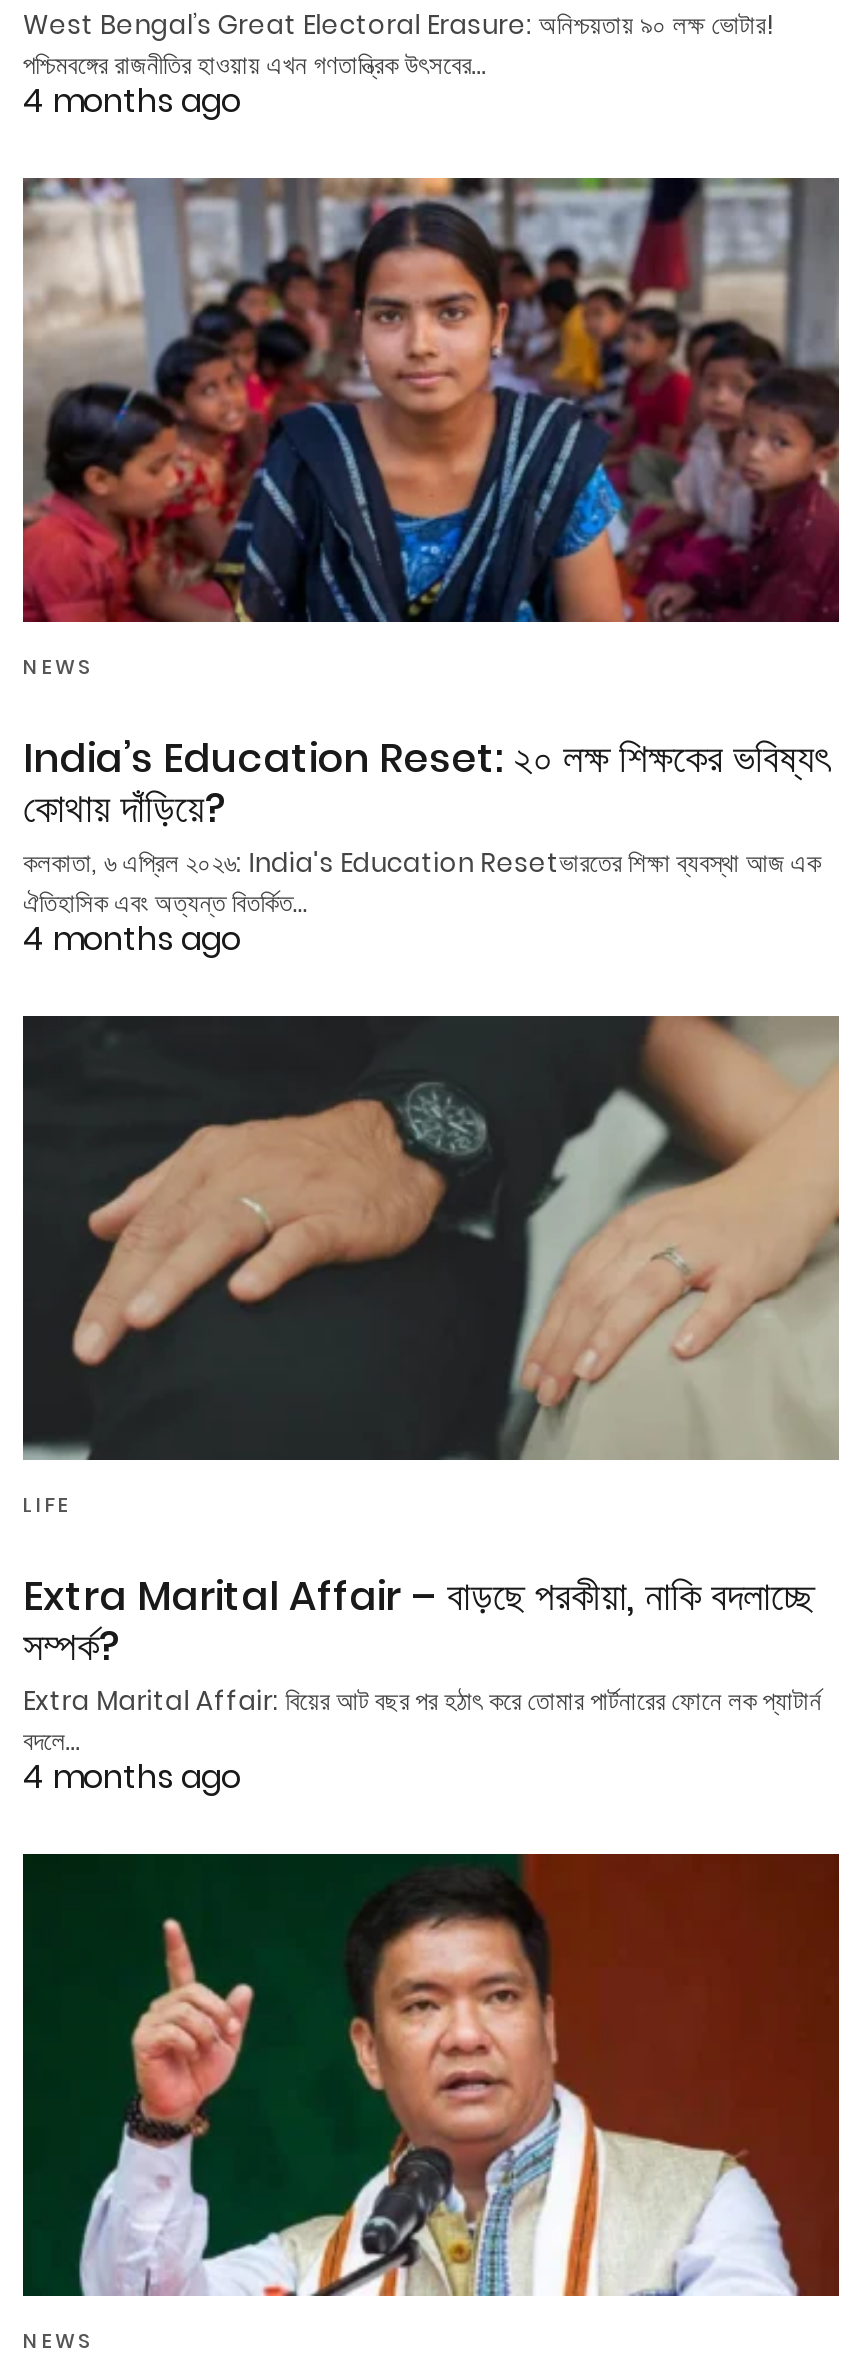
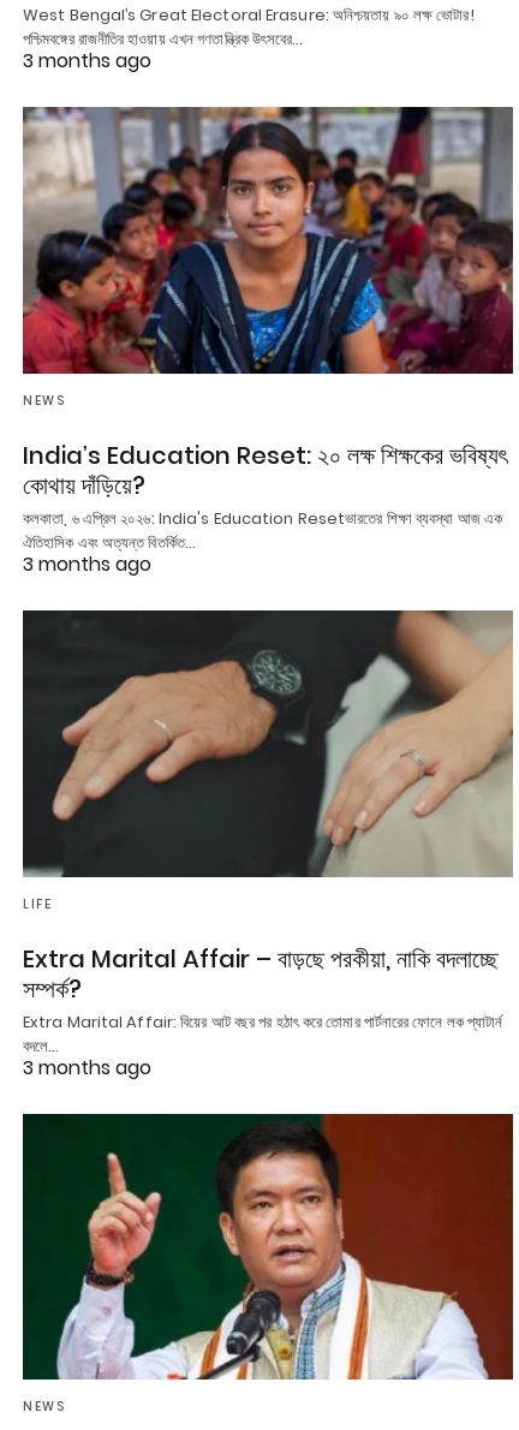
- 4 months ago
+ 3 months ago

- 4 months ago
+ 3 months ago

- 4 months ago
+ 3 months ago
